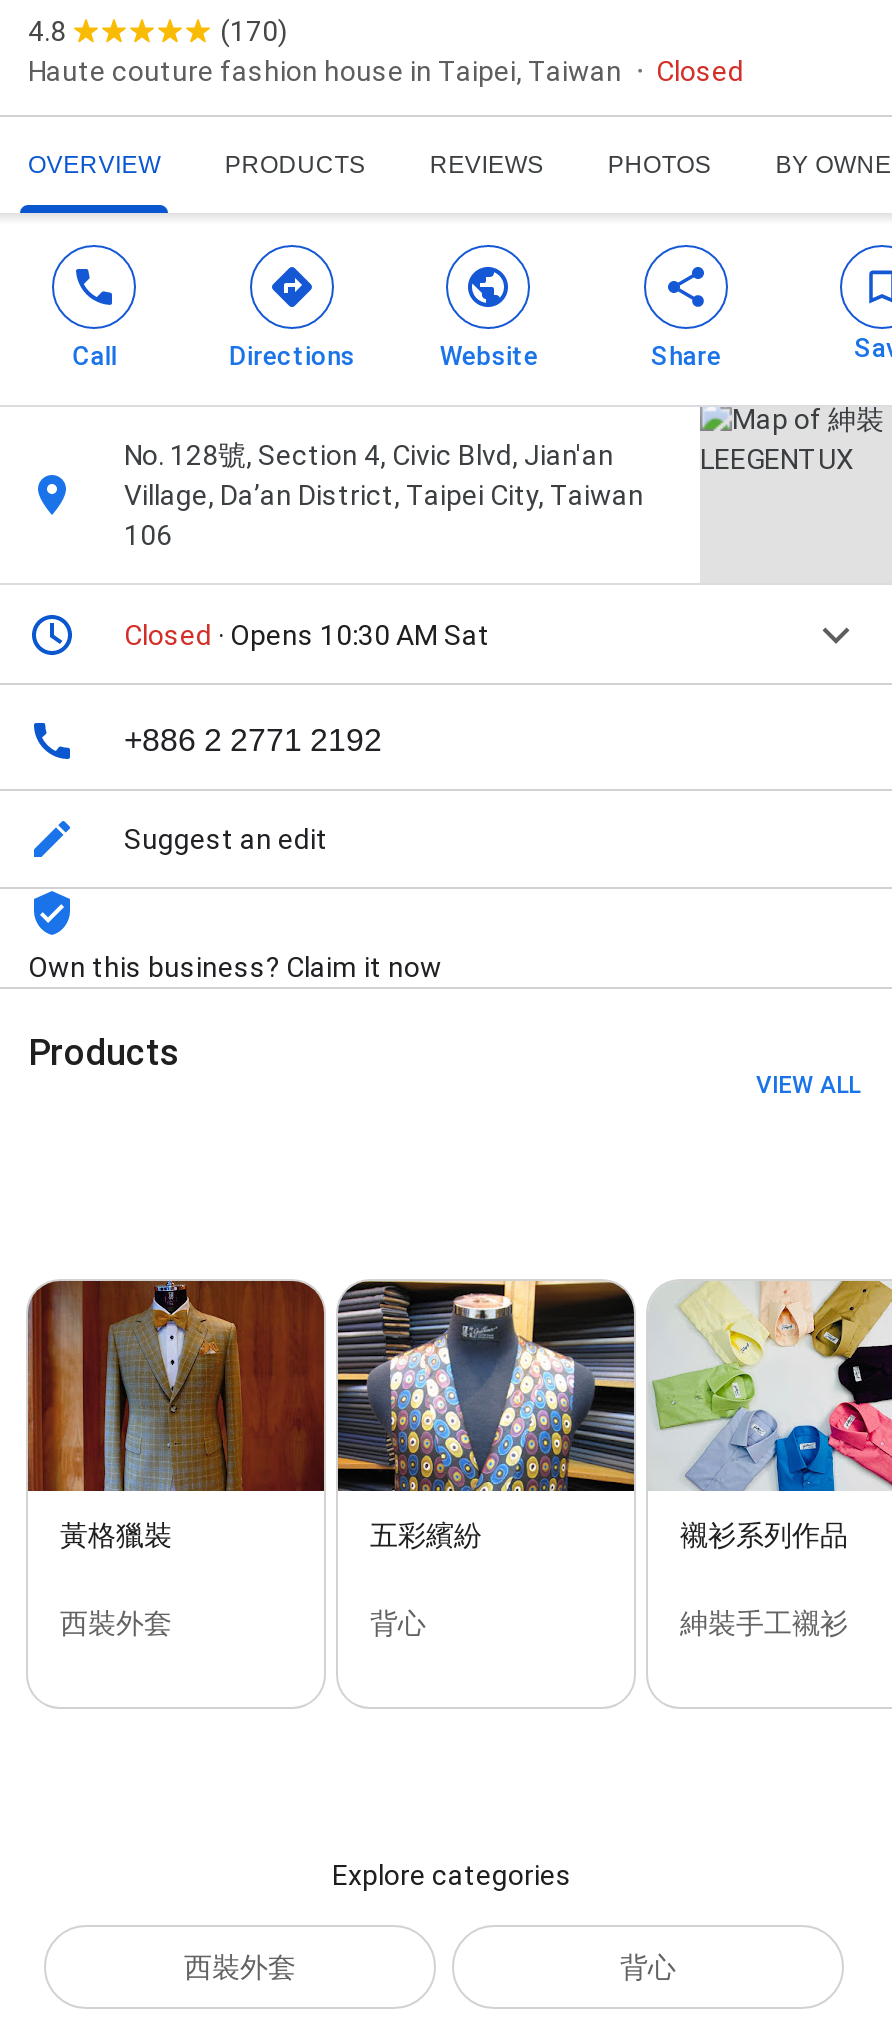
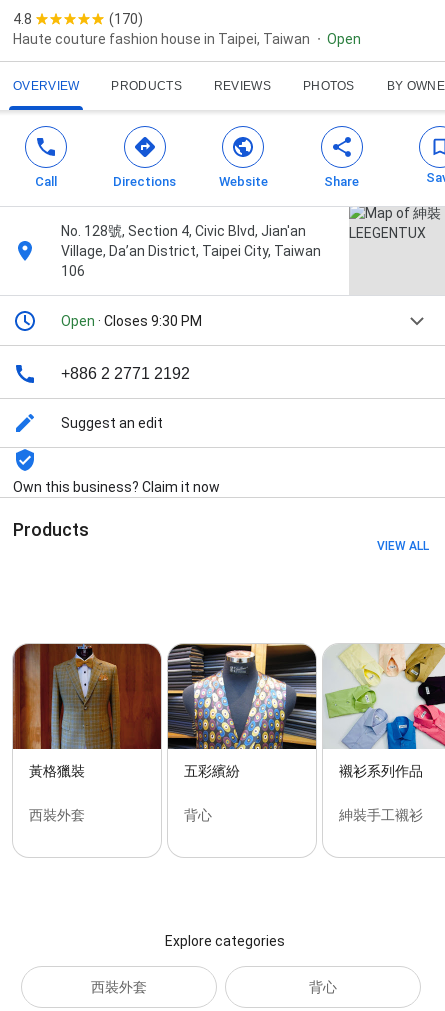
- Closed
+ Open

- Closed · Opens 10:30 AM Sat
+ Open · Closes 9:30 PM
